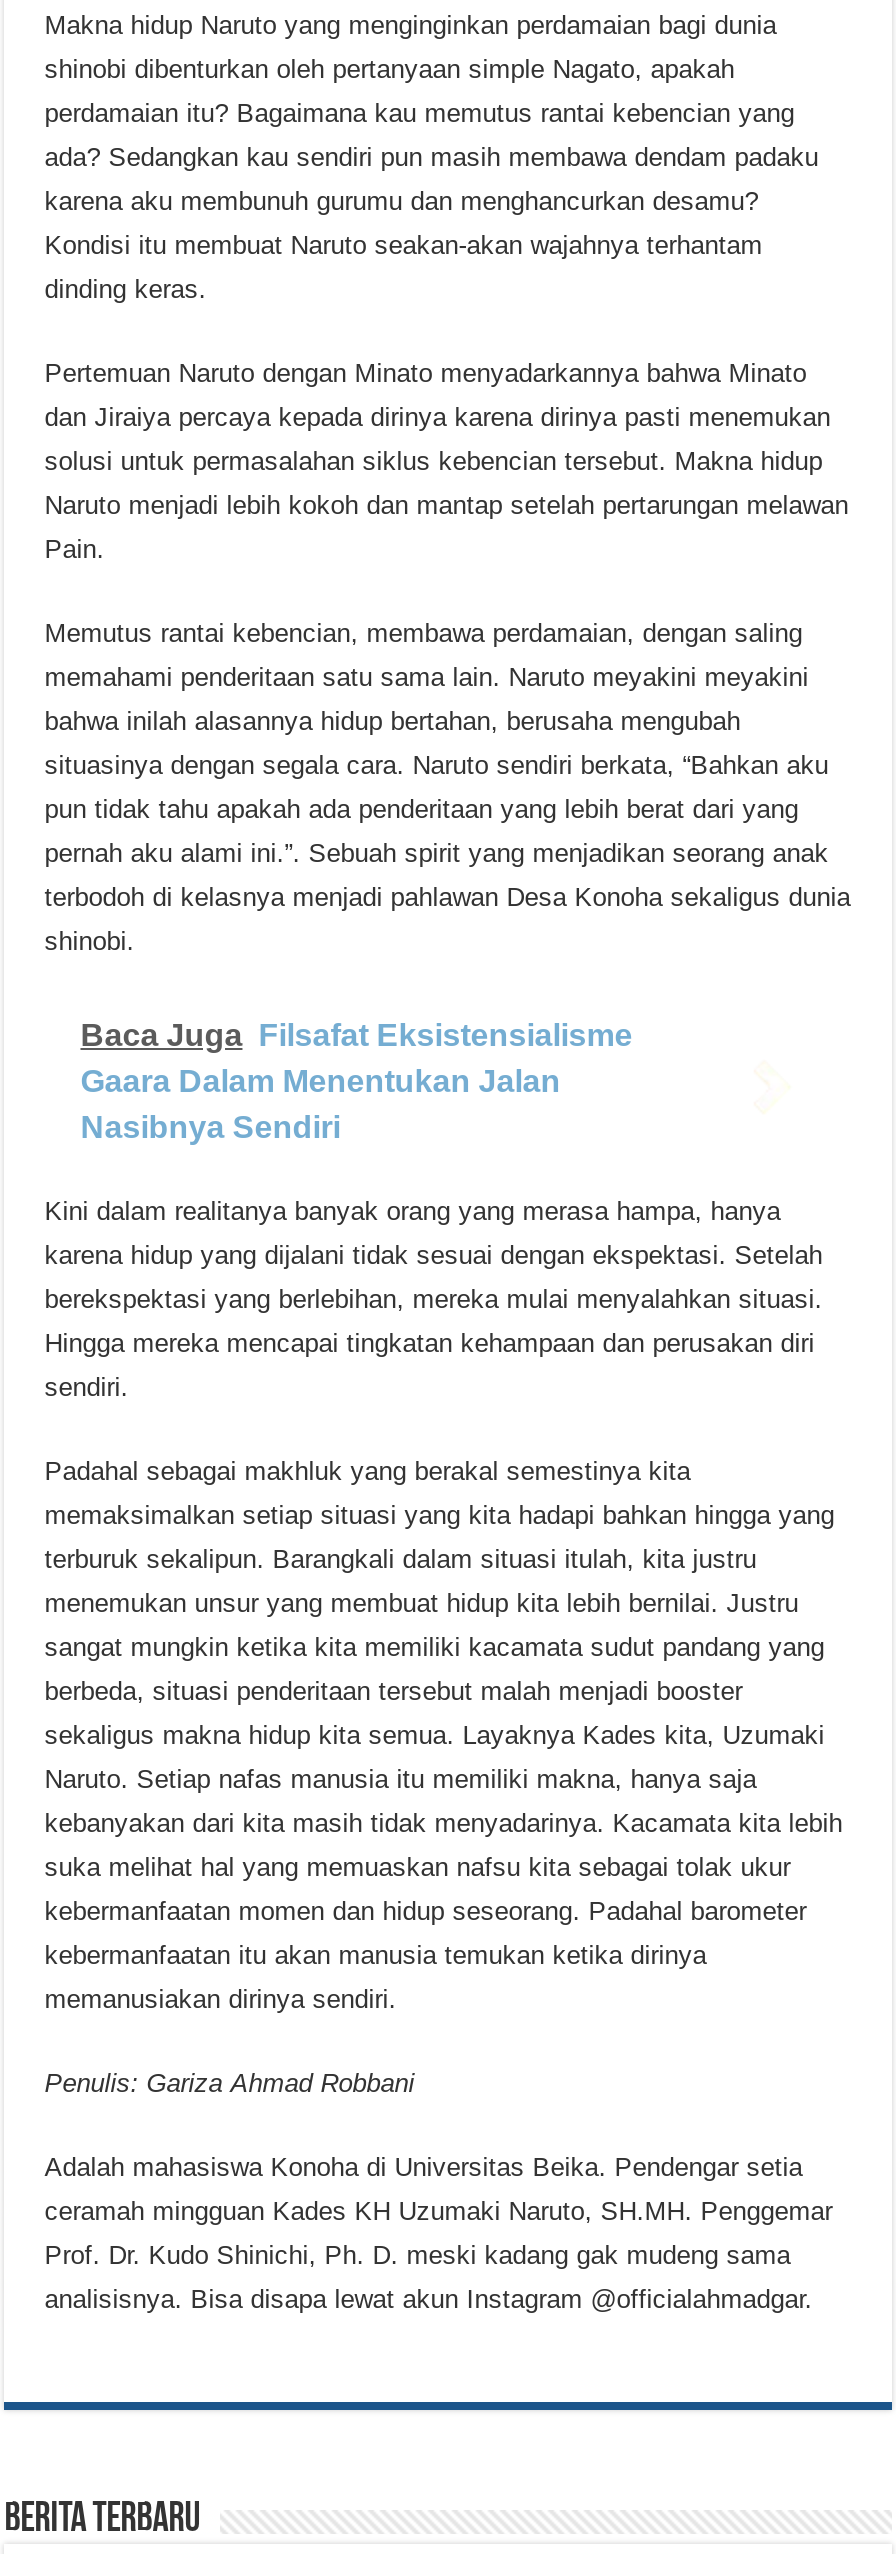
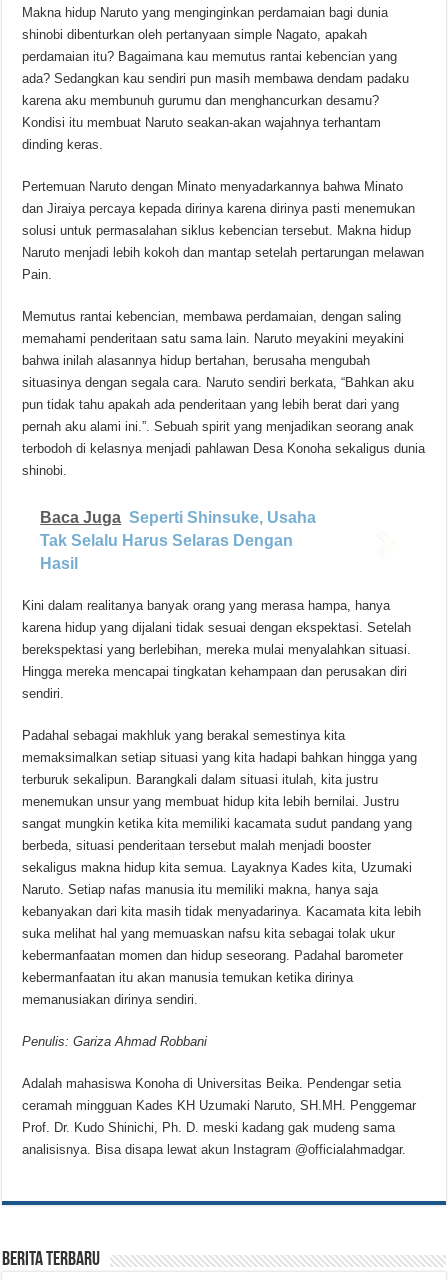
- Baca Juga Filsafat Eksistensialisme
- Gaara Dalam Menentukan Jalan
- Nasibnya Sendiri
+ Baca Juga Seperti Shinsuke, Usaha
+ Tak Selalu Harus Selaras Dengan
+ Hasil
